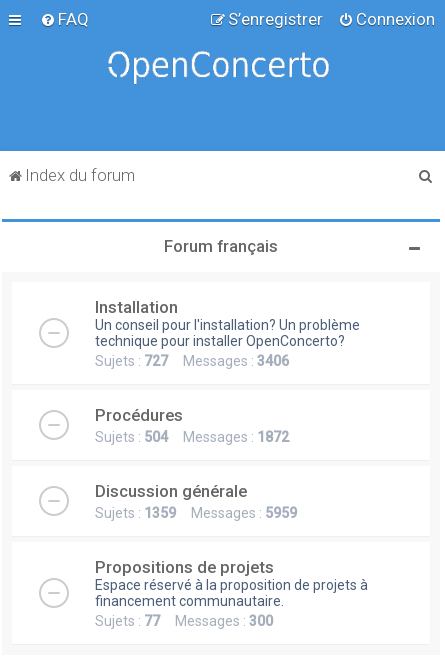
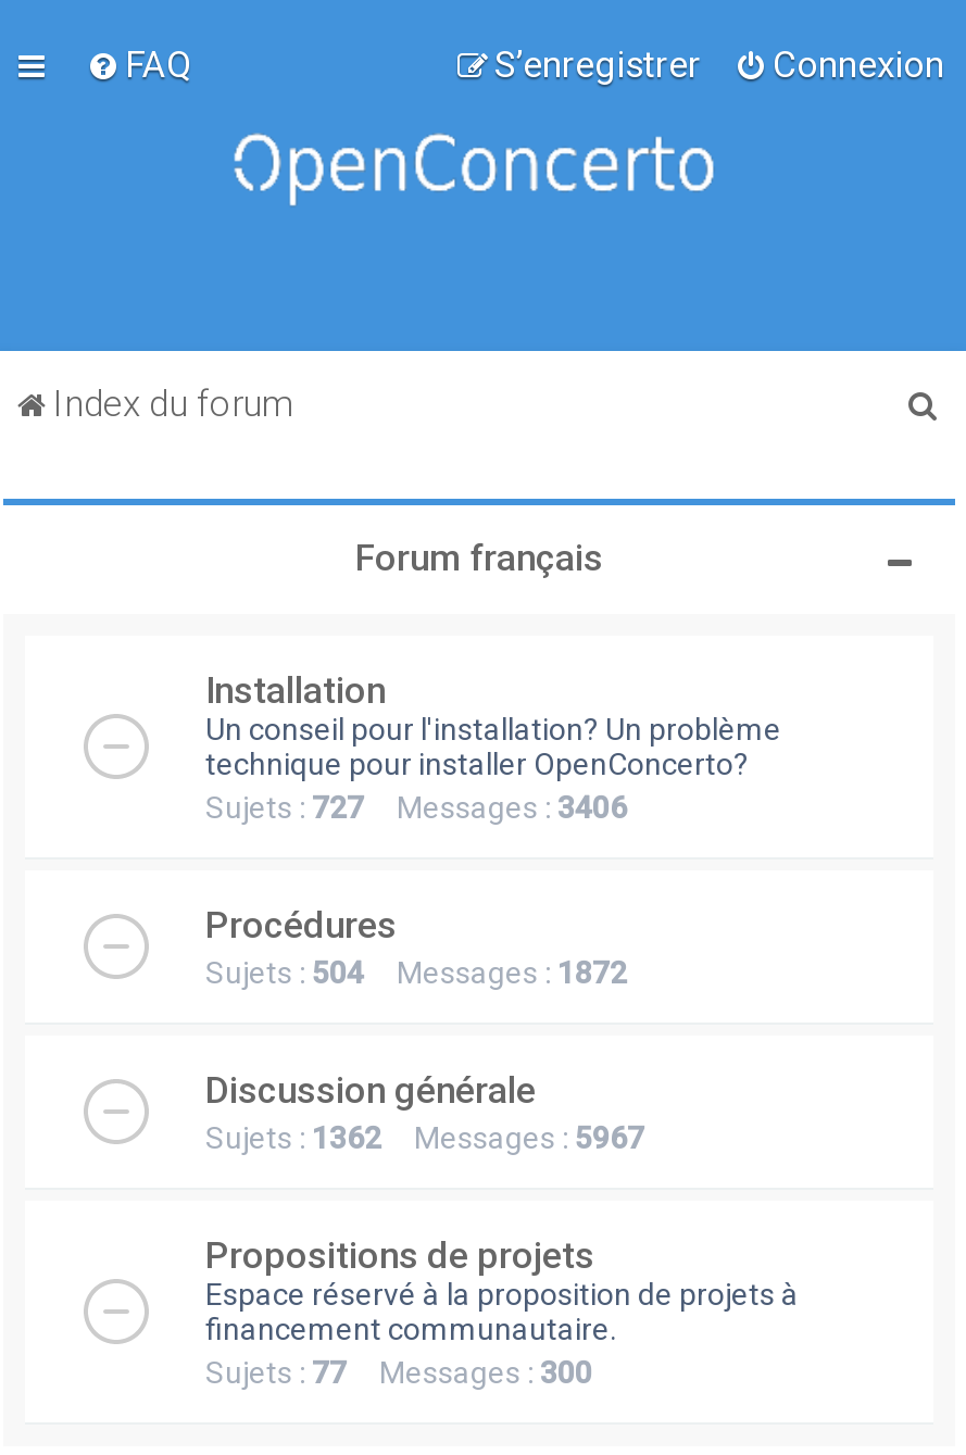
- Sujets : 1359 Messages : 5959
+ Sujets : 1362 Messages : 5967
